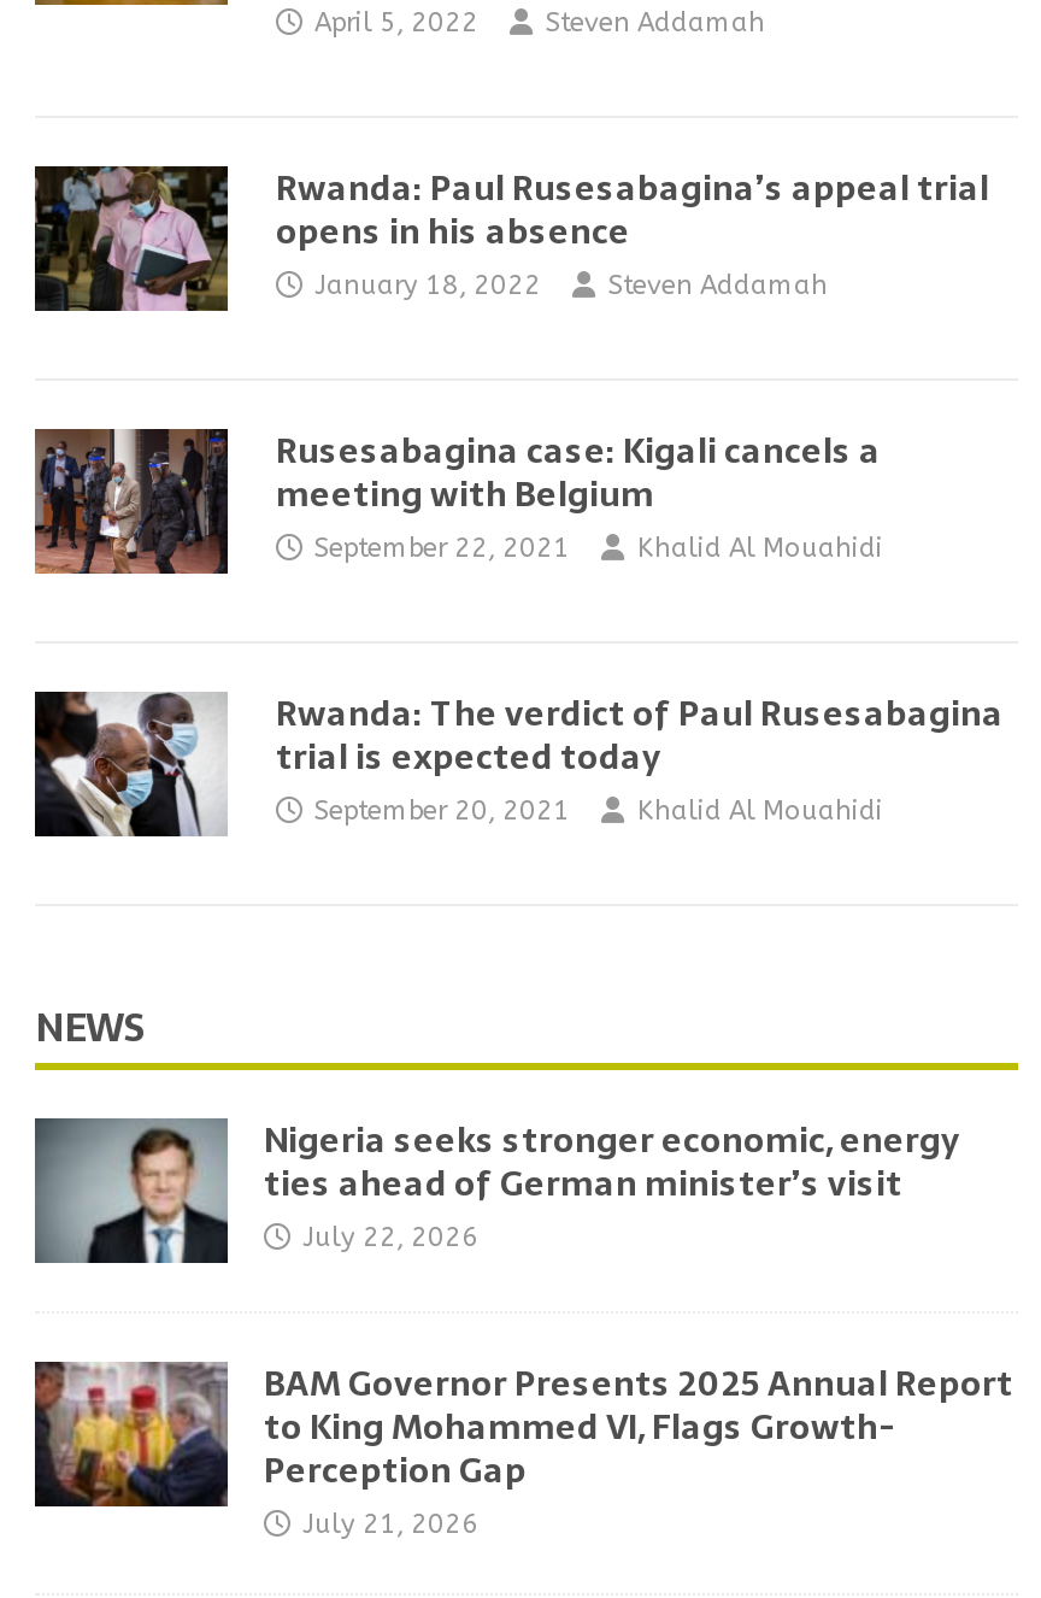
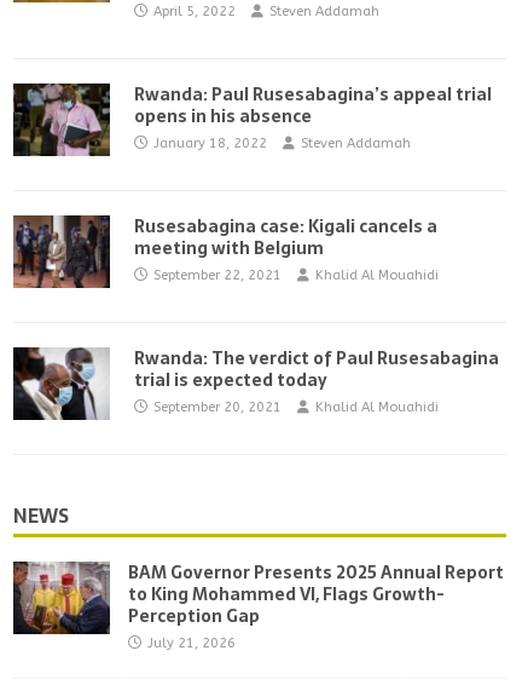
- [image]
- Nigeria seeks stronger economic, energy
- ties ahead of German minister’s visit
- July 22, 2026
